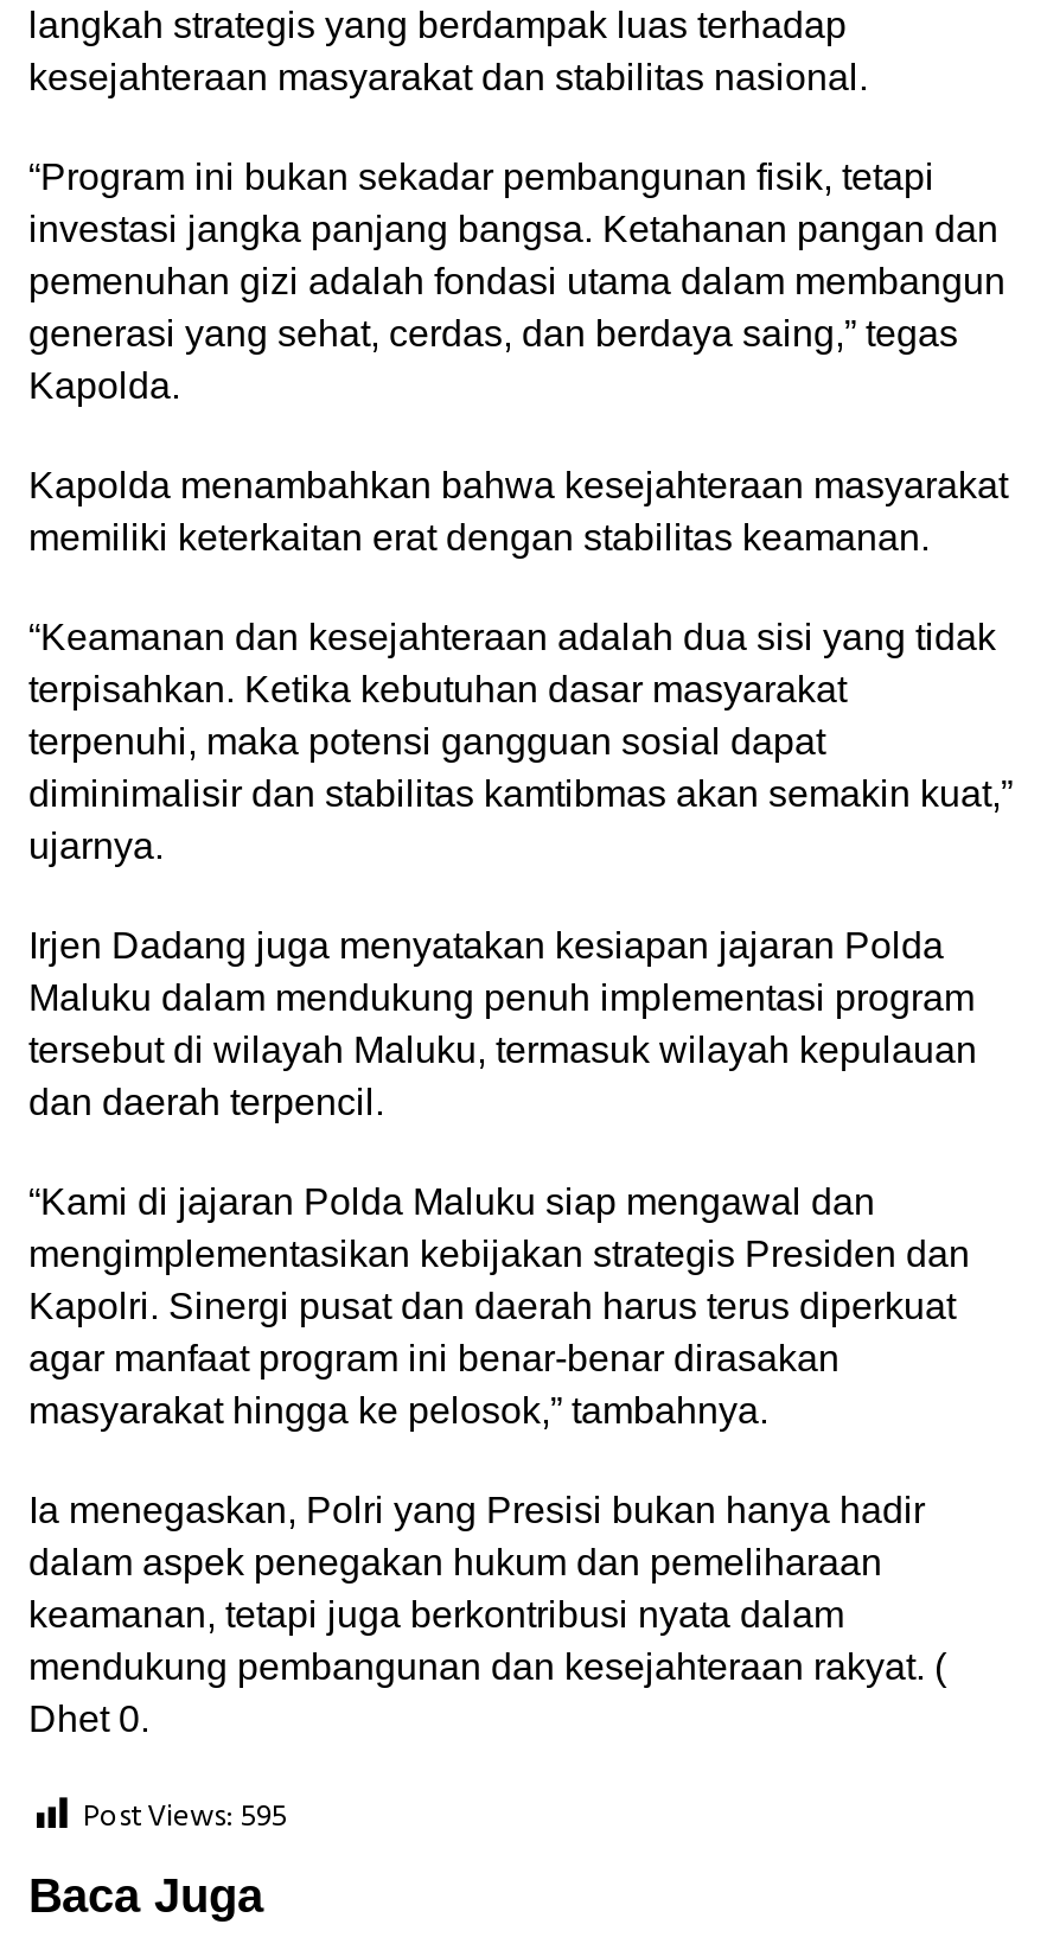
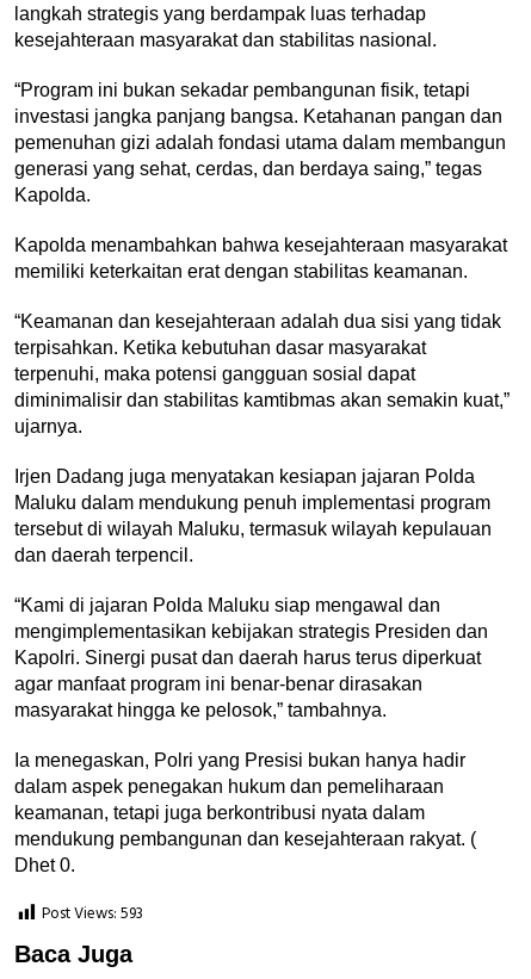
- Post Views: 595
+ Post Views: 593
